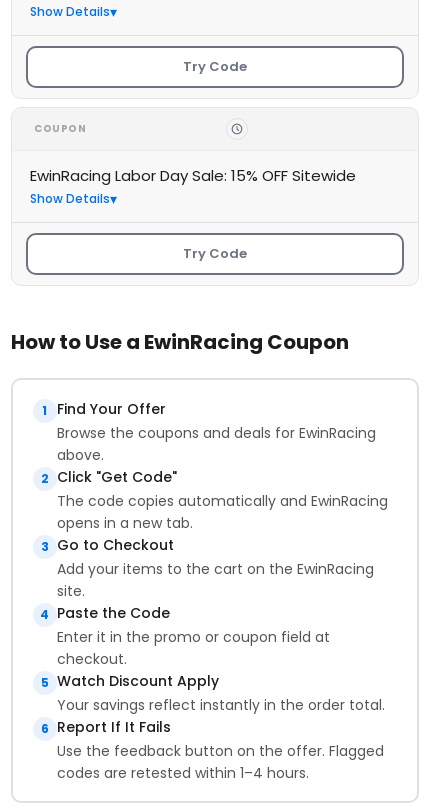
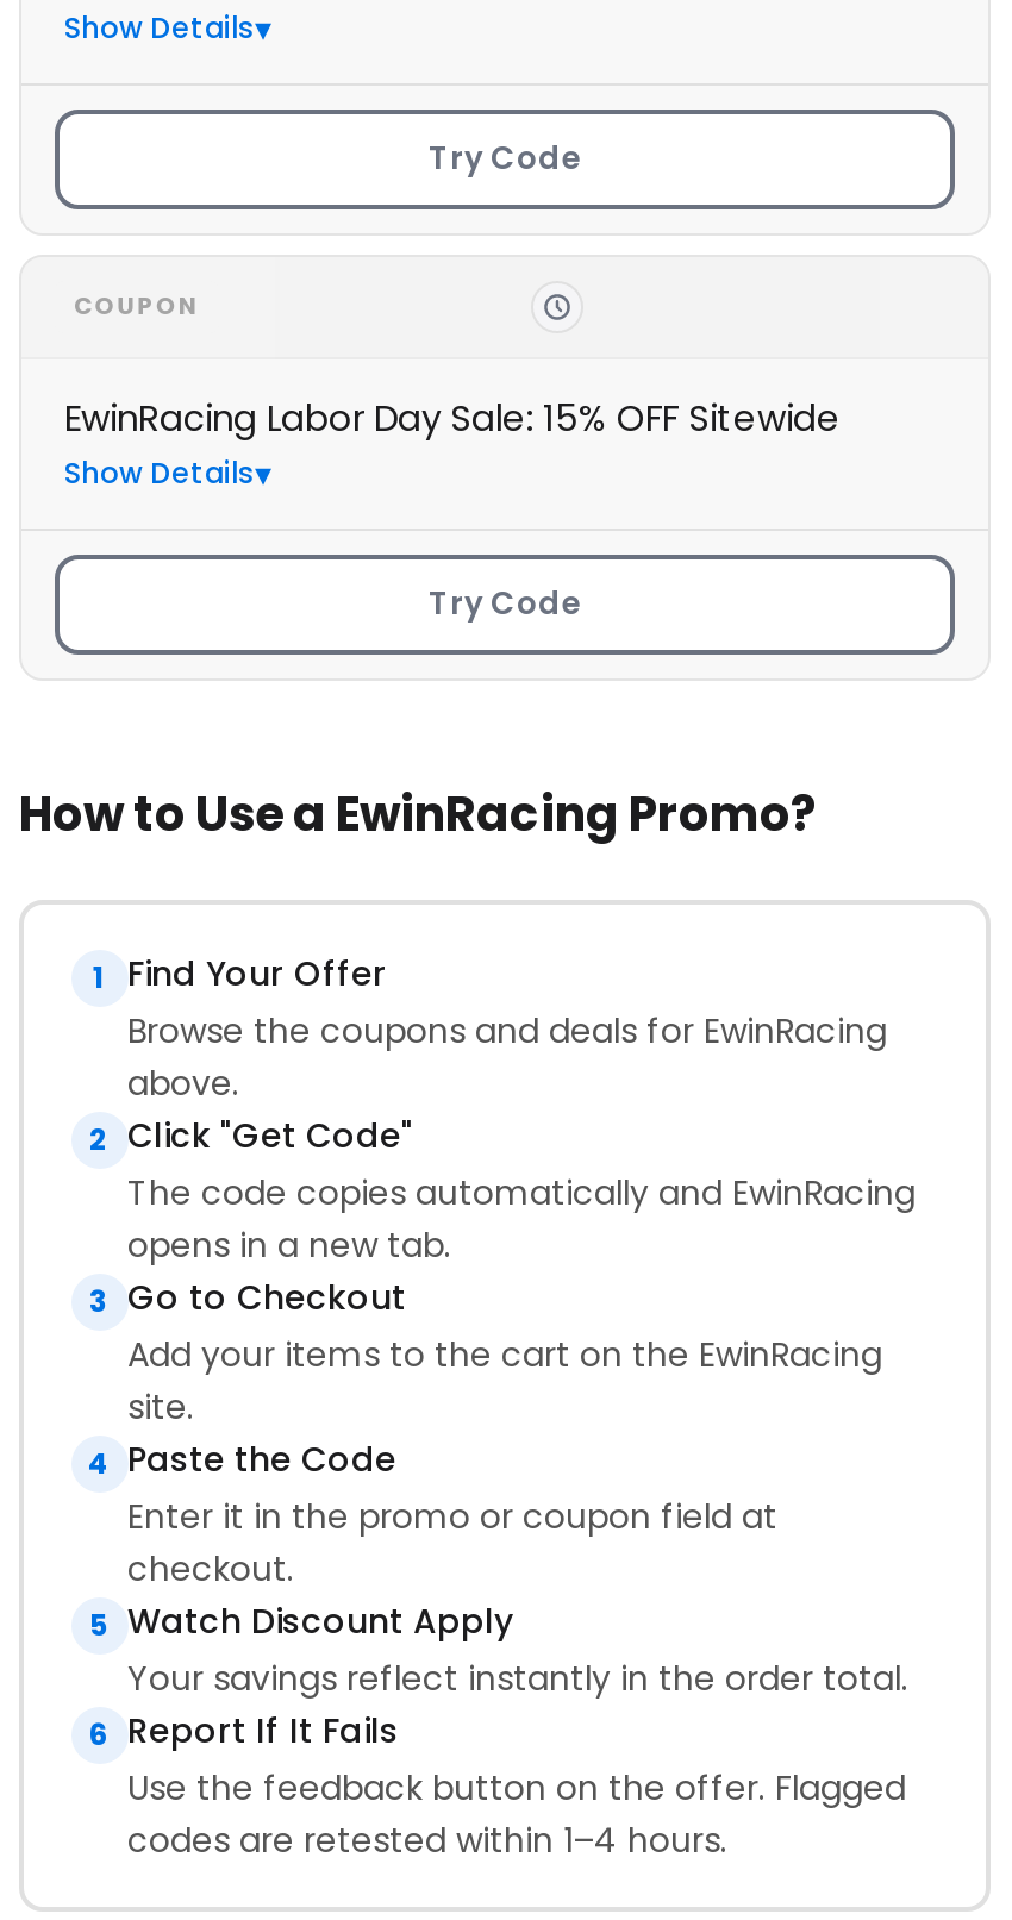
- How to Use a EwinRacing Coupon
+ How to Use a EwinRacing Promo?
